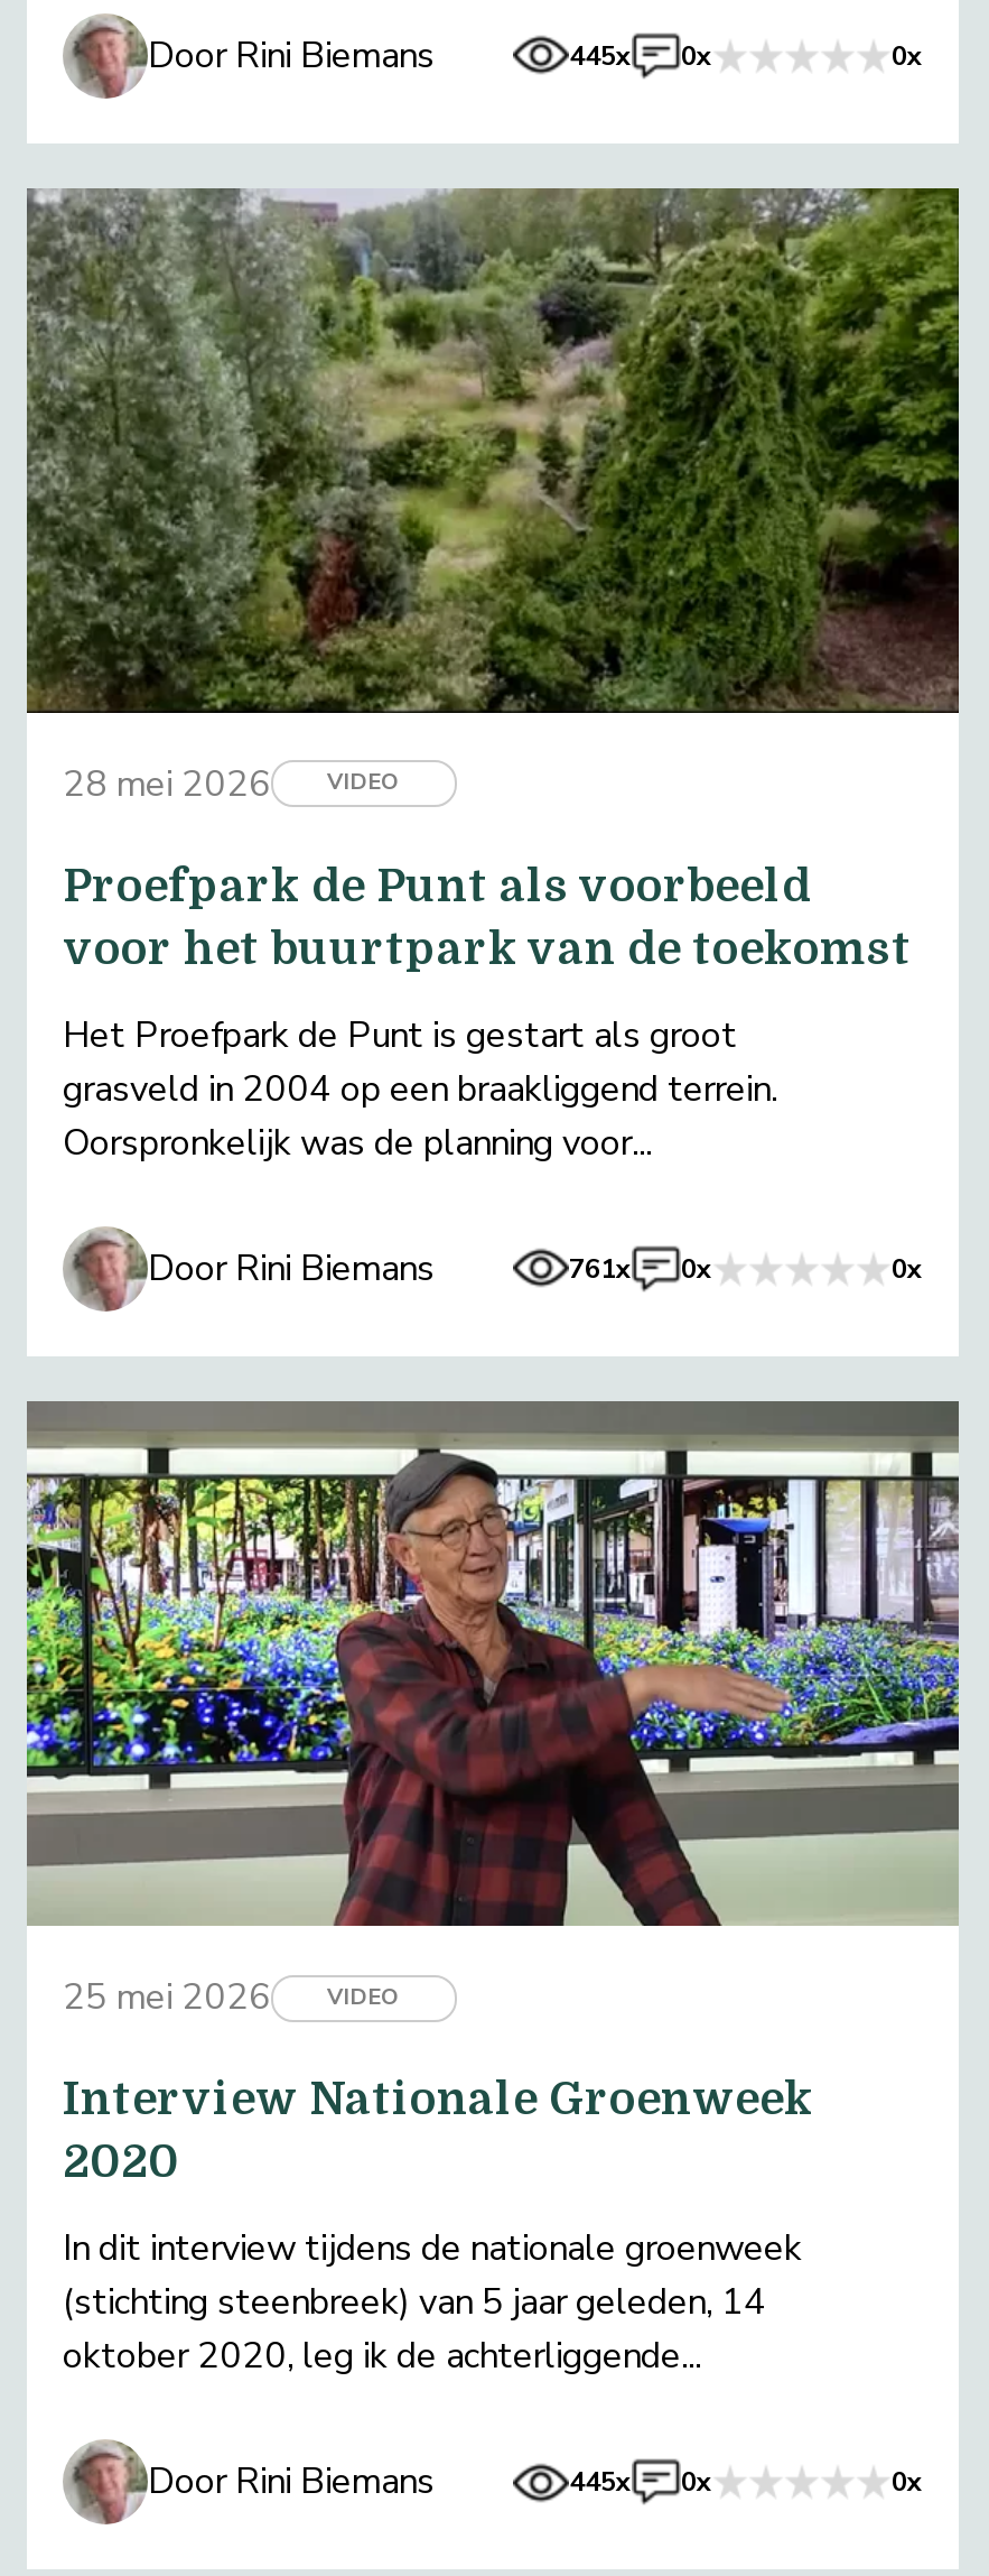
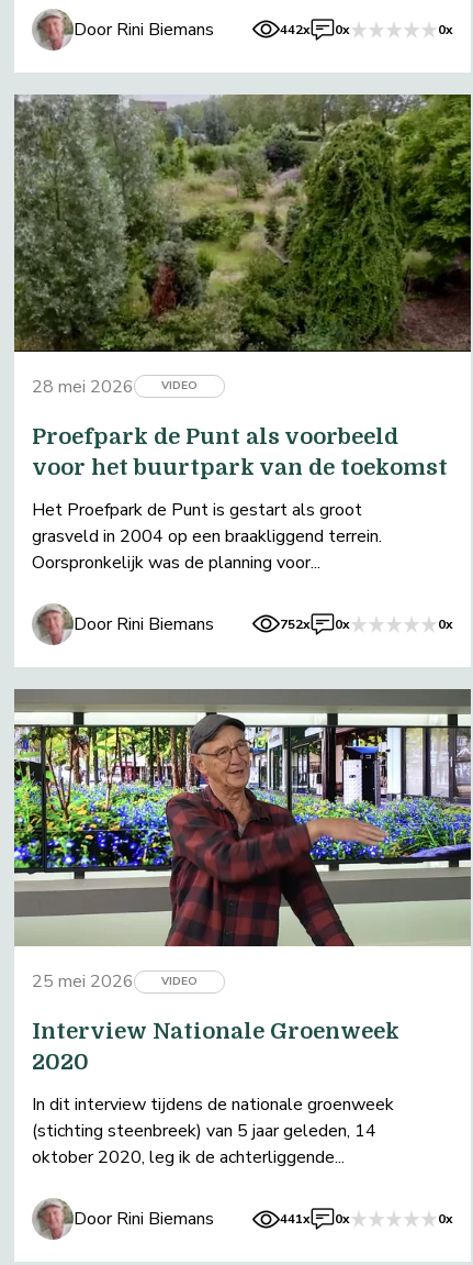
- 445x
+ 442x

- 761x
+ 752x

- 445x
+ 441x
